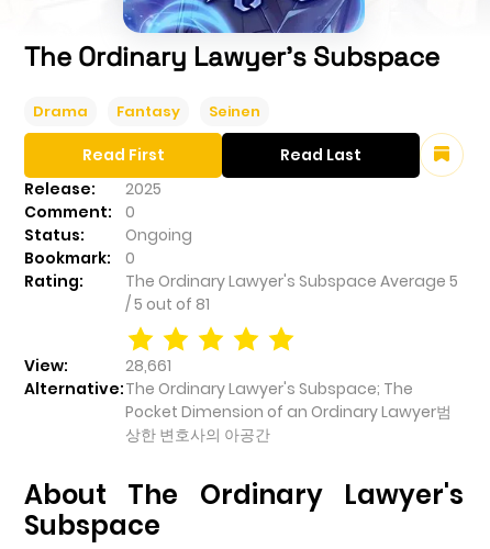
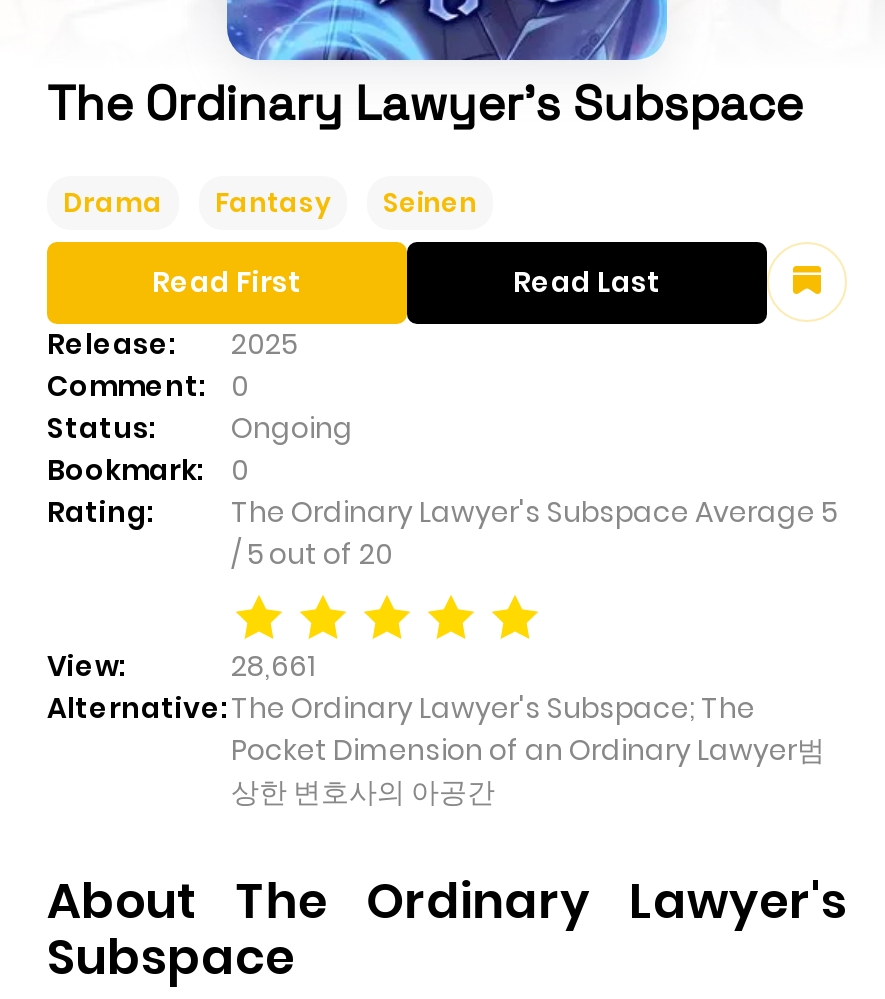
- / 5 out of 81
+ / 5 out of 20
